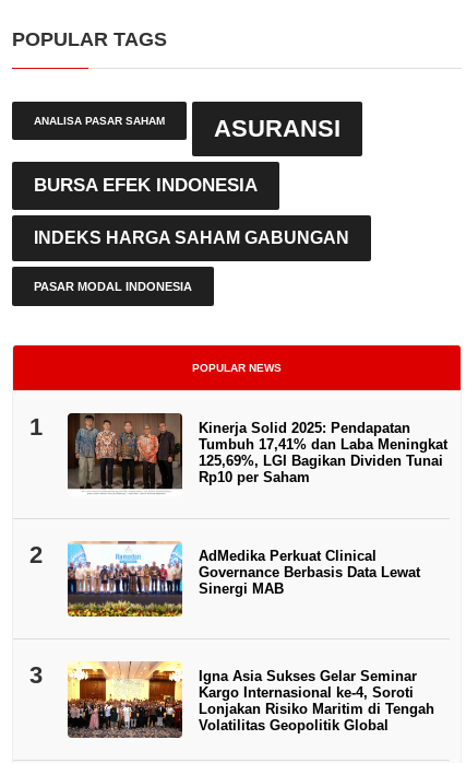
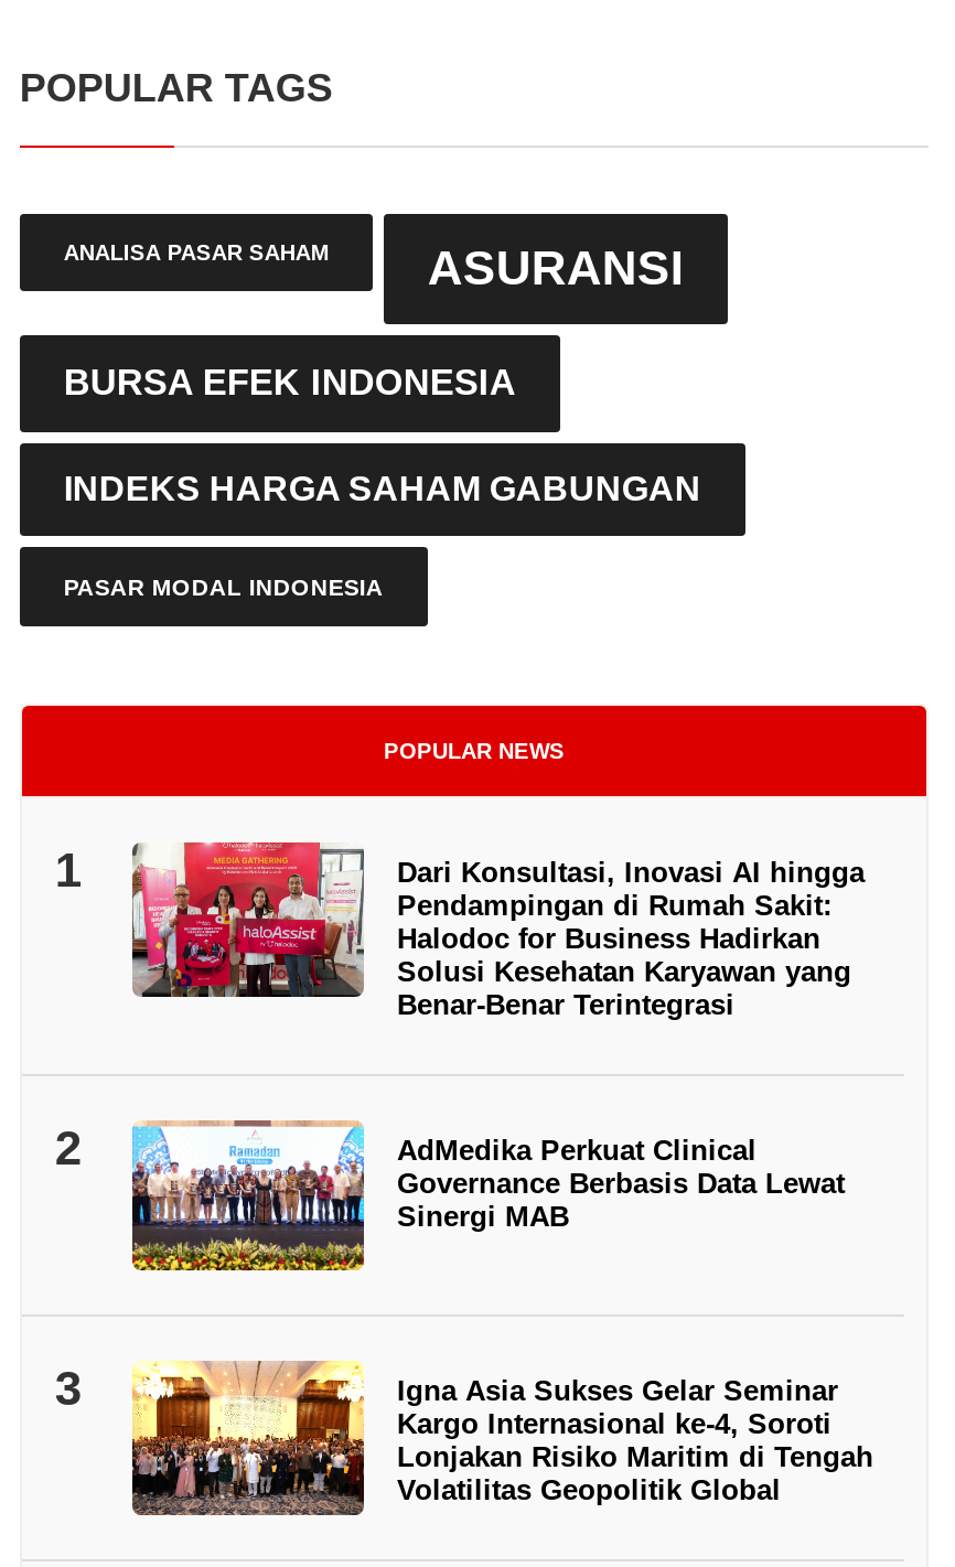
- [image]
- Kinerja Solid 2025: Pendapatan
- Tumbuh 17,41% dan Laba Meningkat
- 125,69%, LGI Bagikan Dividen Tunai
- Rp10 per Saham
+ [image]
+ Dari Konsultasi, Inovasi AI hingga
+ Pendampingan di Rumah Sakit:
+ Halodoc for Business Hadirkan
+ Solusi Kesehatan Karyawan yang
+ Benar-Benar Terintegrasi
